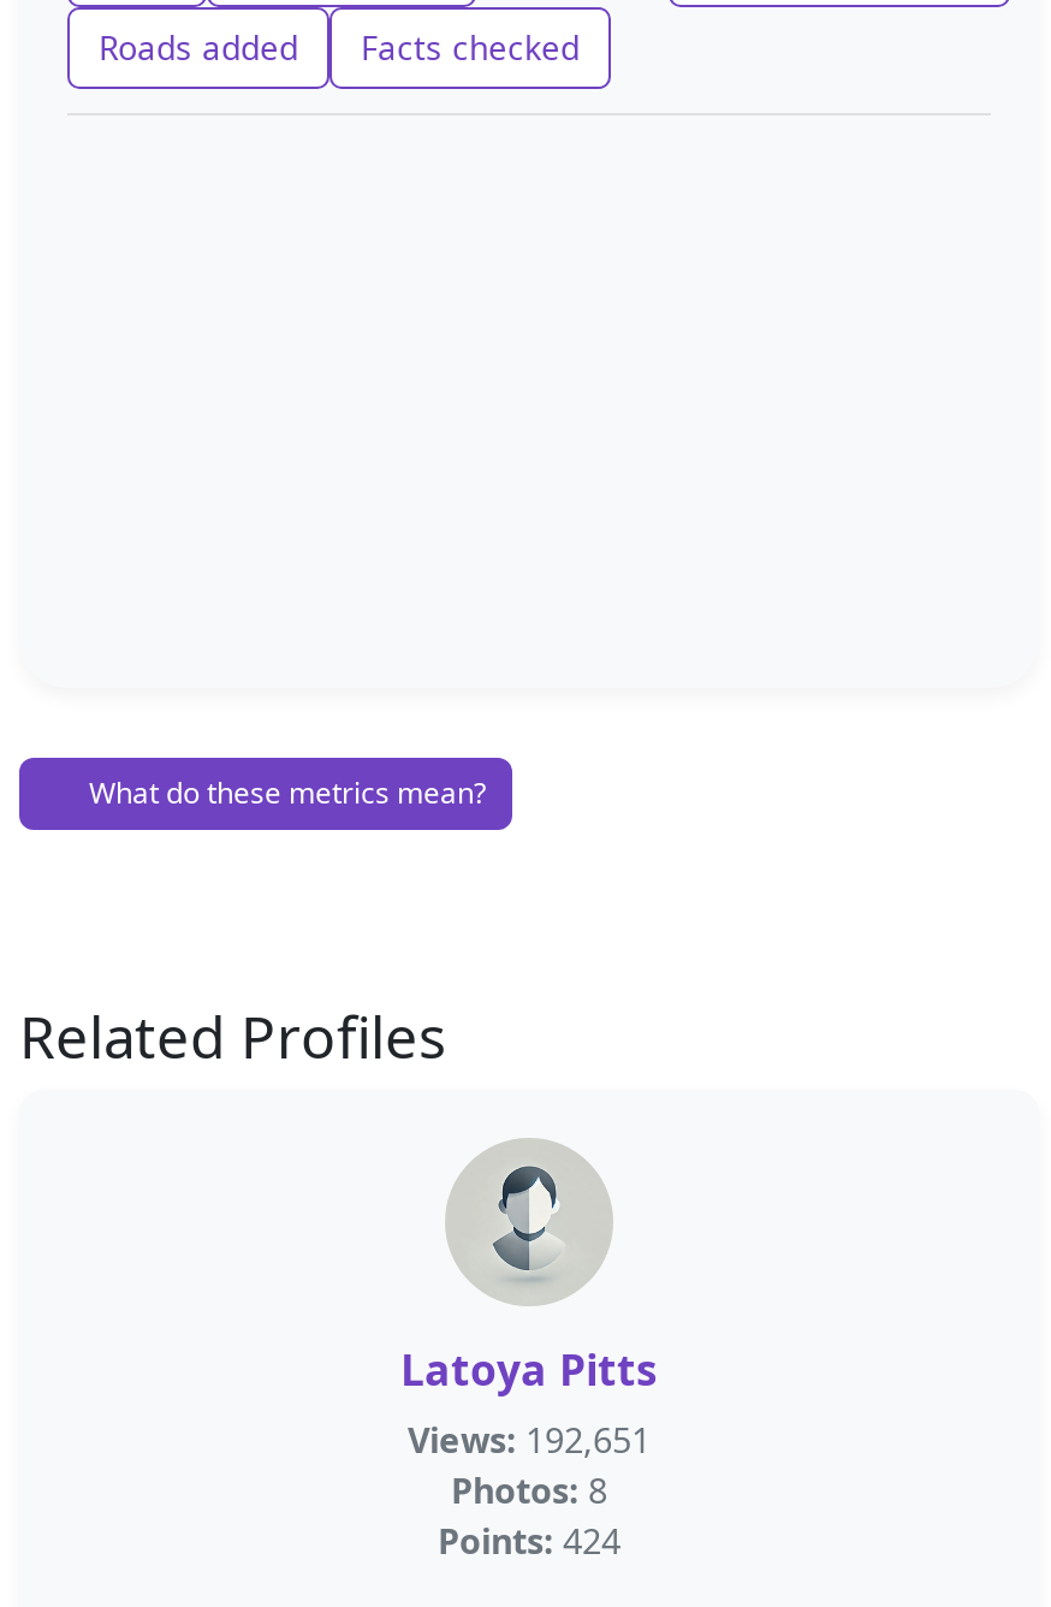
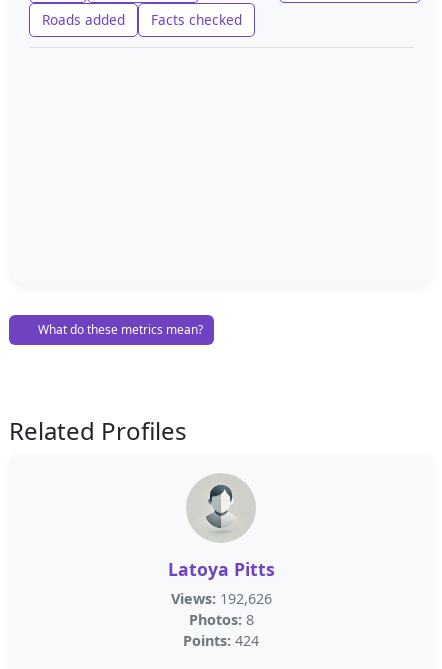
- Views: 192,651
+ Views: 192,626
